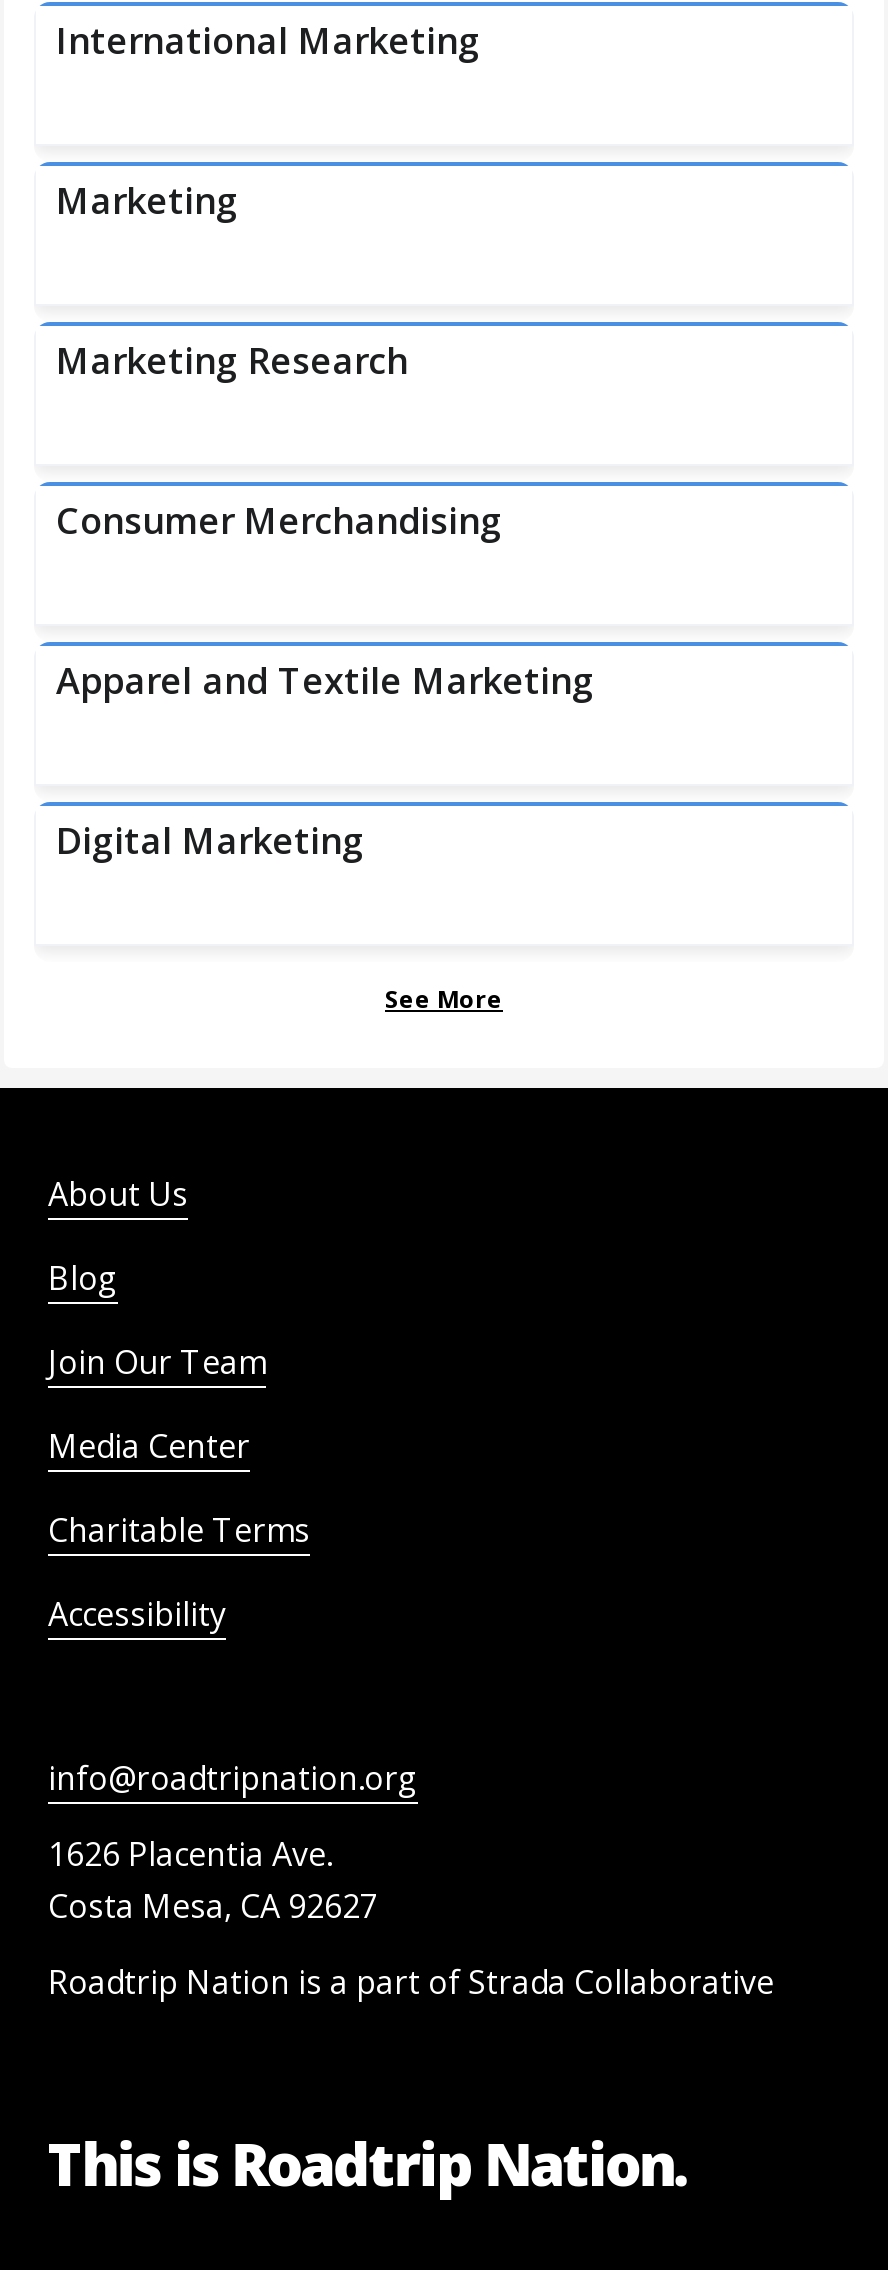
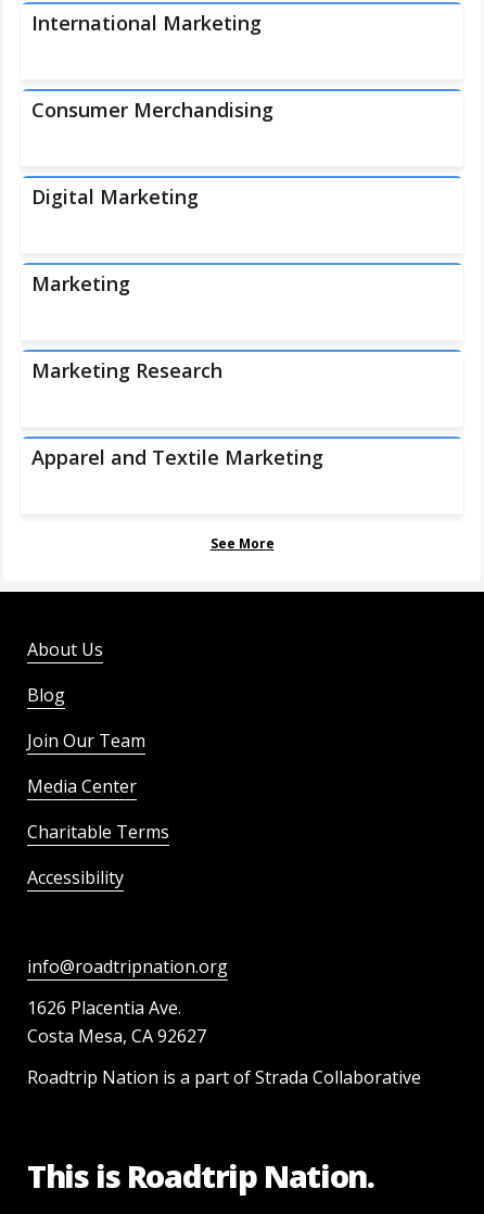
moved down: Marketing | Marketing Research

moved up: Consumer Merchandising

moved down: Apparel and Textile Marketing

moved up: Digital Marketing
